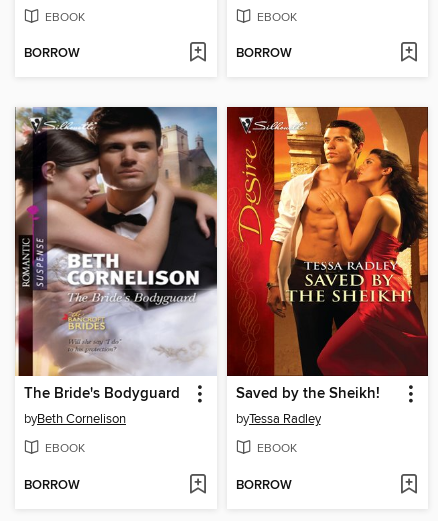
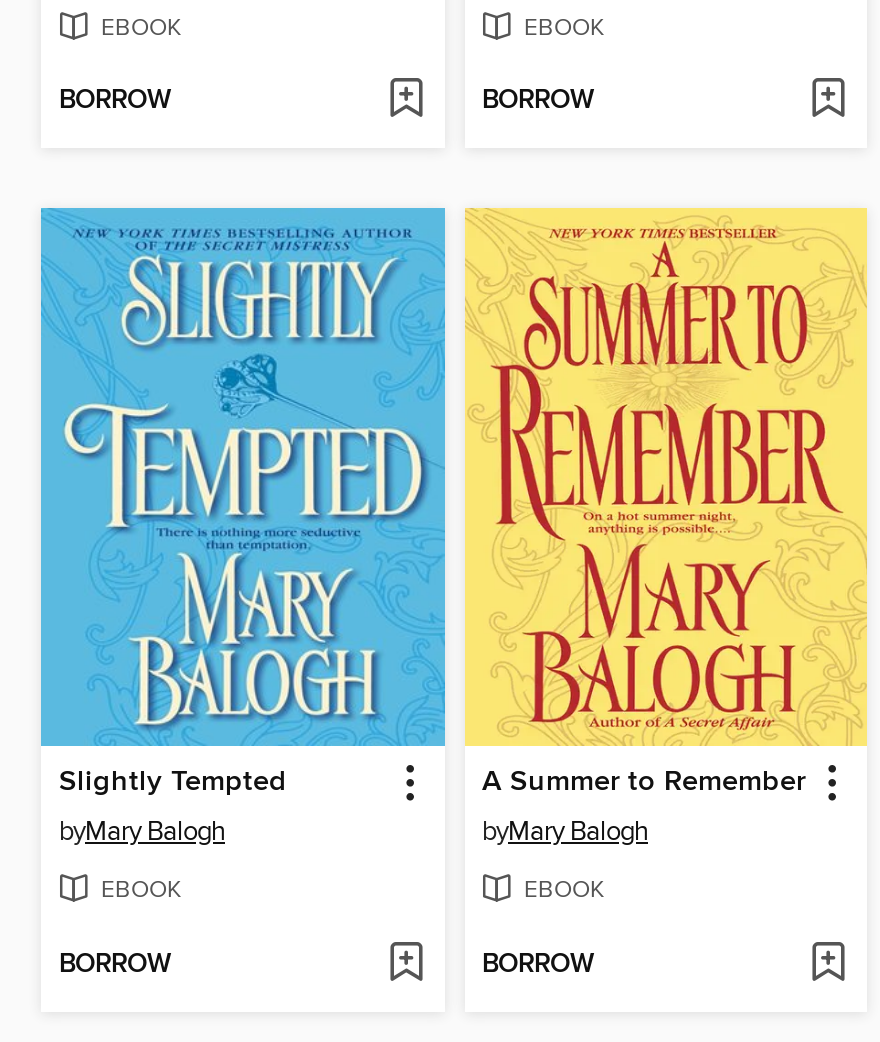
- [image]
- The Bride's Bodyguard
- byBeth Cornelison
+ [image]
+ Slightly Tempted
+ byMary Balogh

- [image]
- Saved by the Sheikh!
- byTessa Radley
+ [image]
+ A Summer to Remember
+ byMary Balogh
